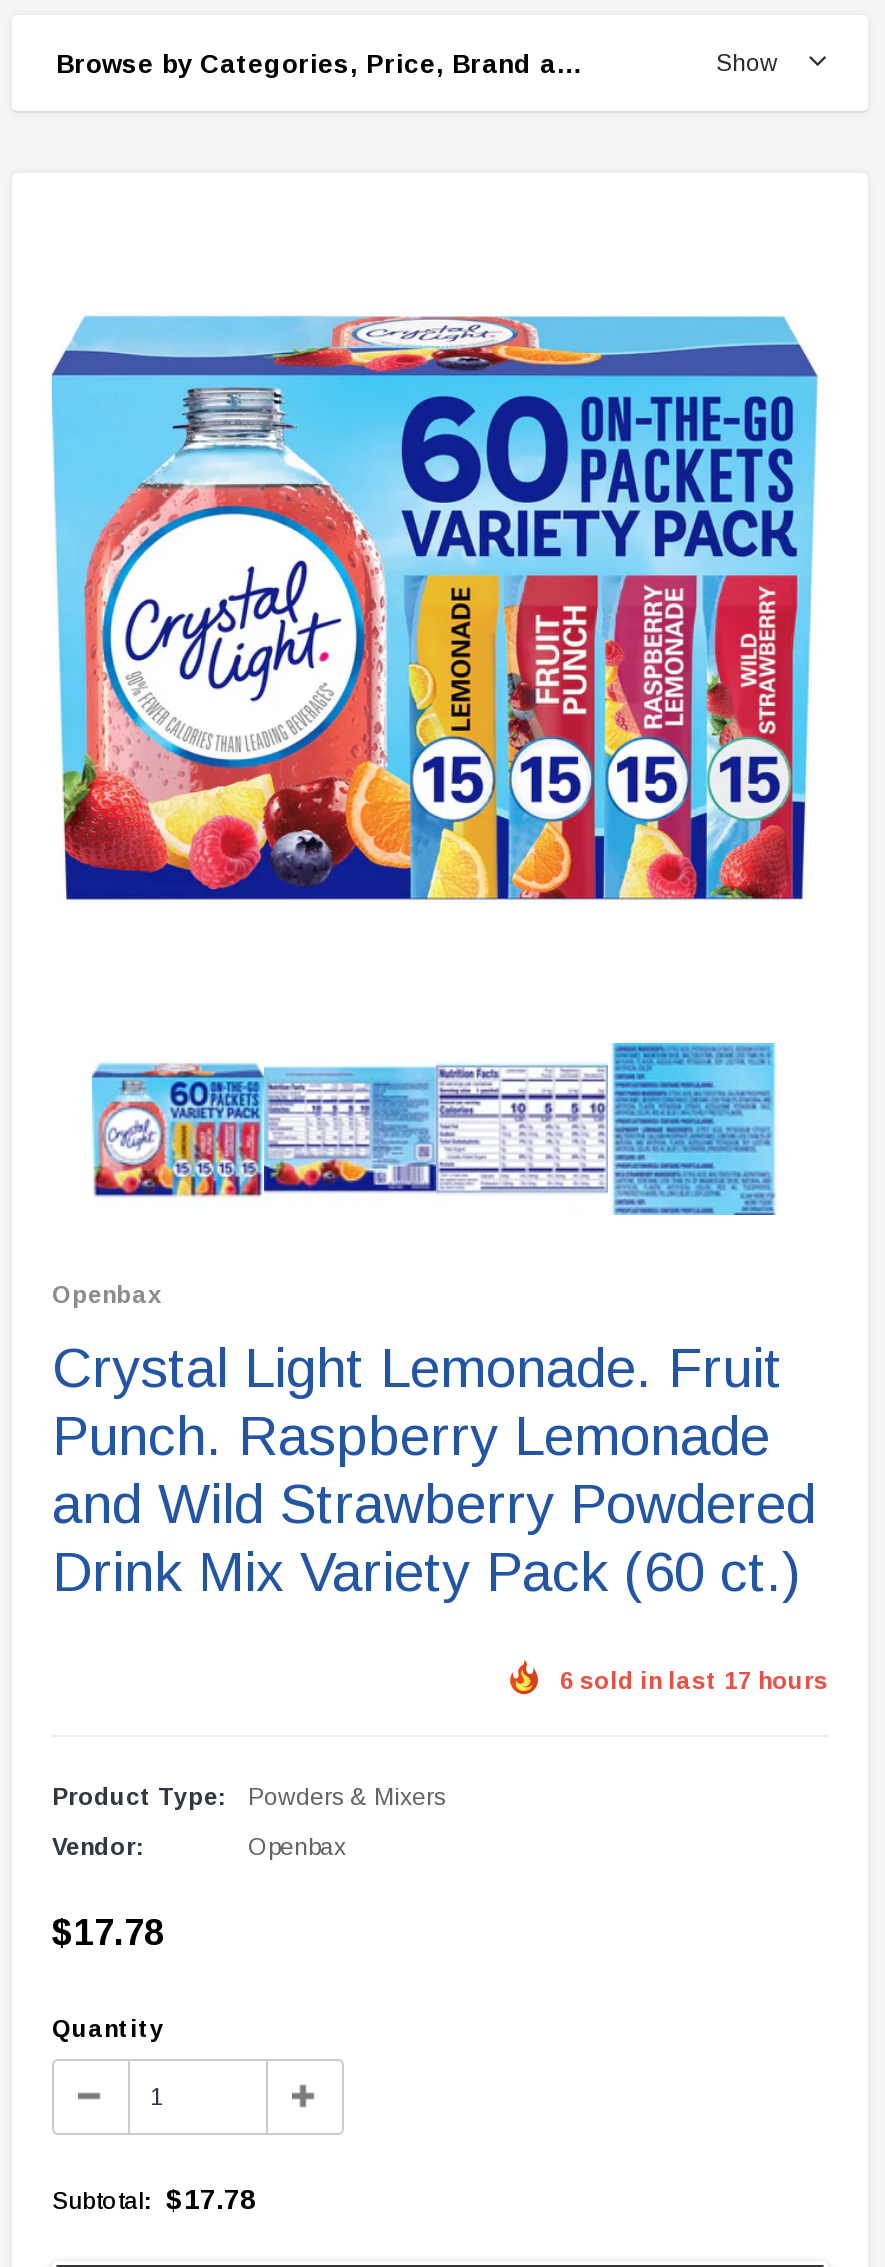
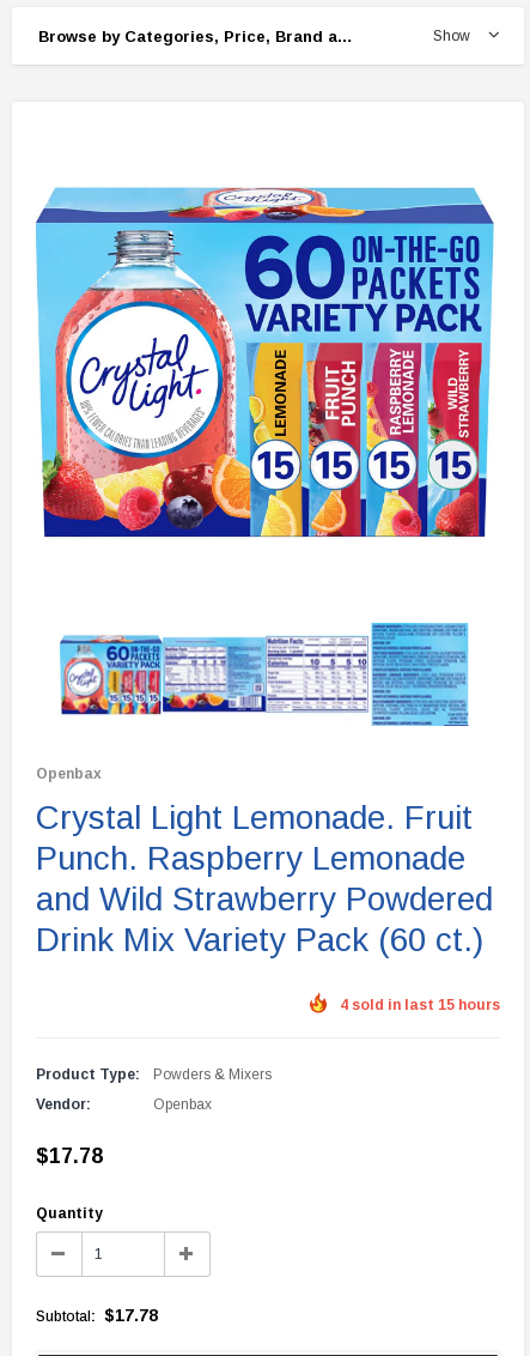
- 6 sold in last 17 hours
+ 4 sold in last 15 hours
